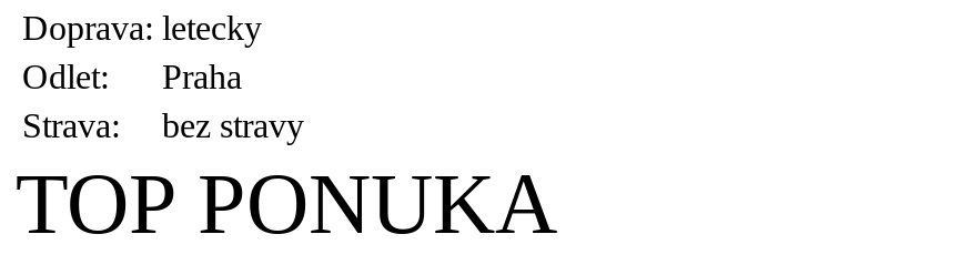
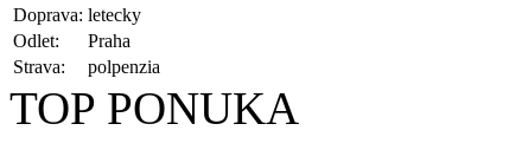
- bez stravy
+ polpenzia
